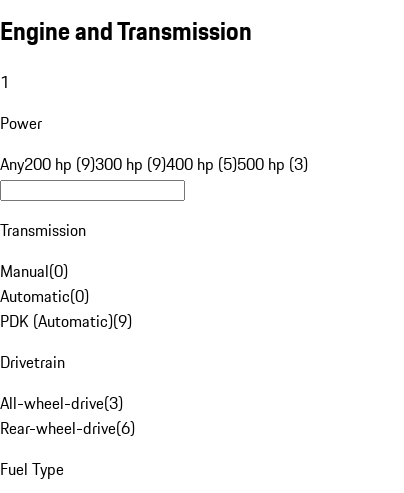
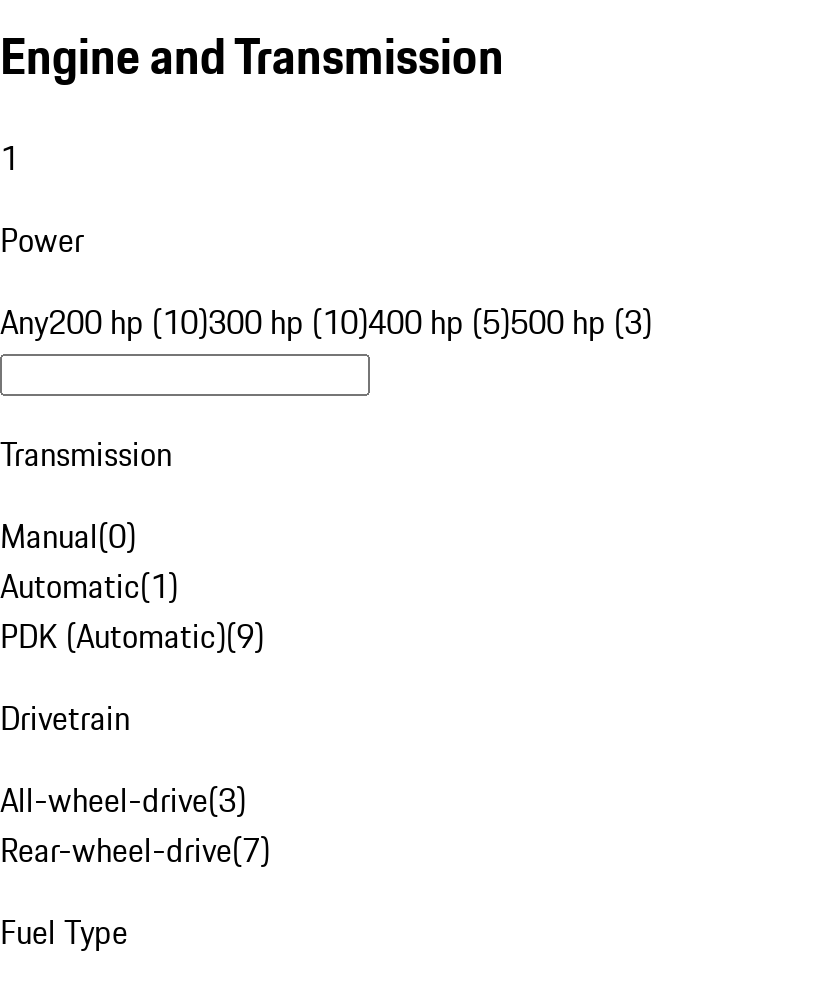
- Any200 hp (9)300 hp (9)400 hp (5)500 hp (3)
+ Any200 hp (10)300 hp (10)400 hp (5)500 hp (3)

- Automatic(0)
+ Automatic(1)

- Rear-wheel-drive(6)
+ Rear-wheel-drive(7)
